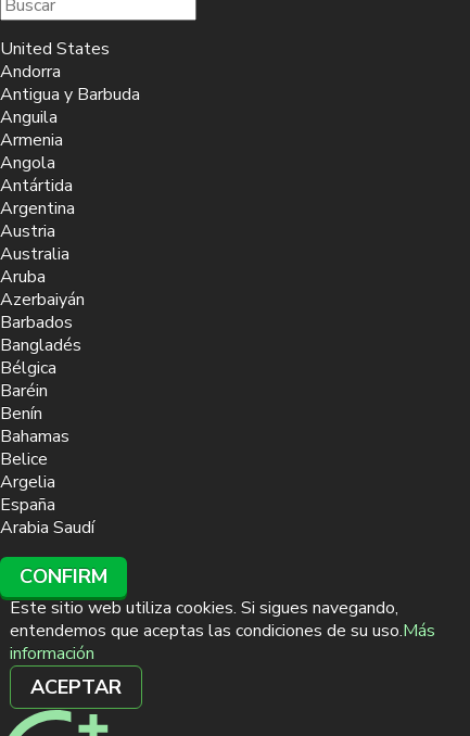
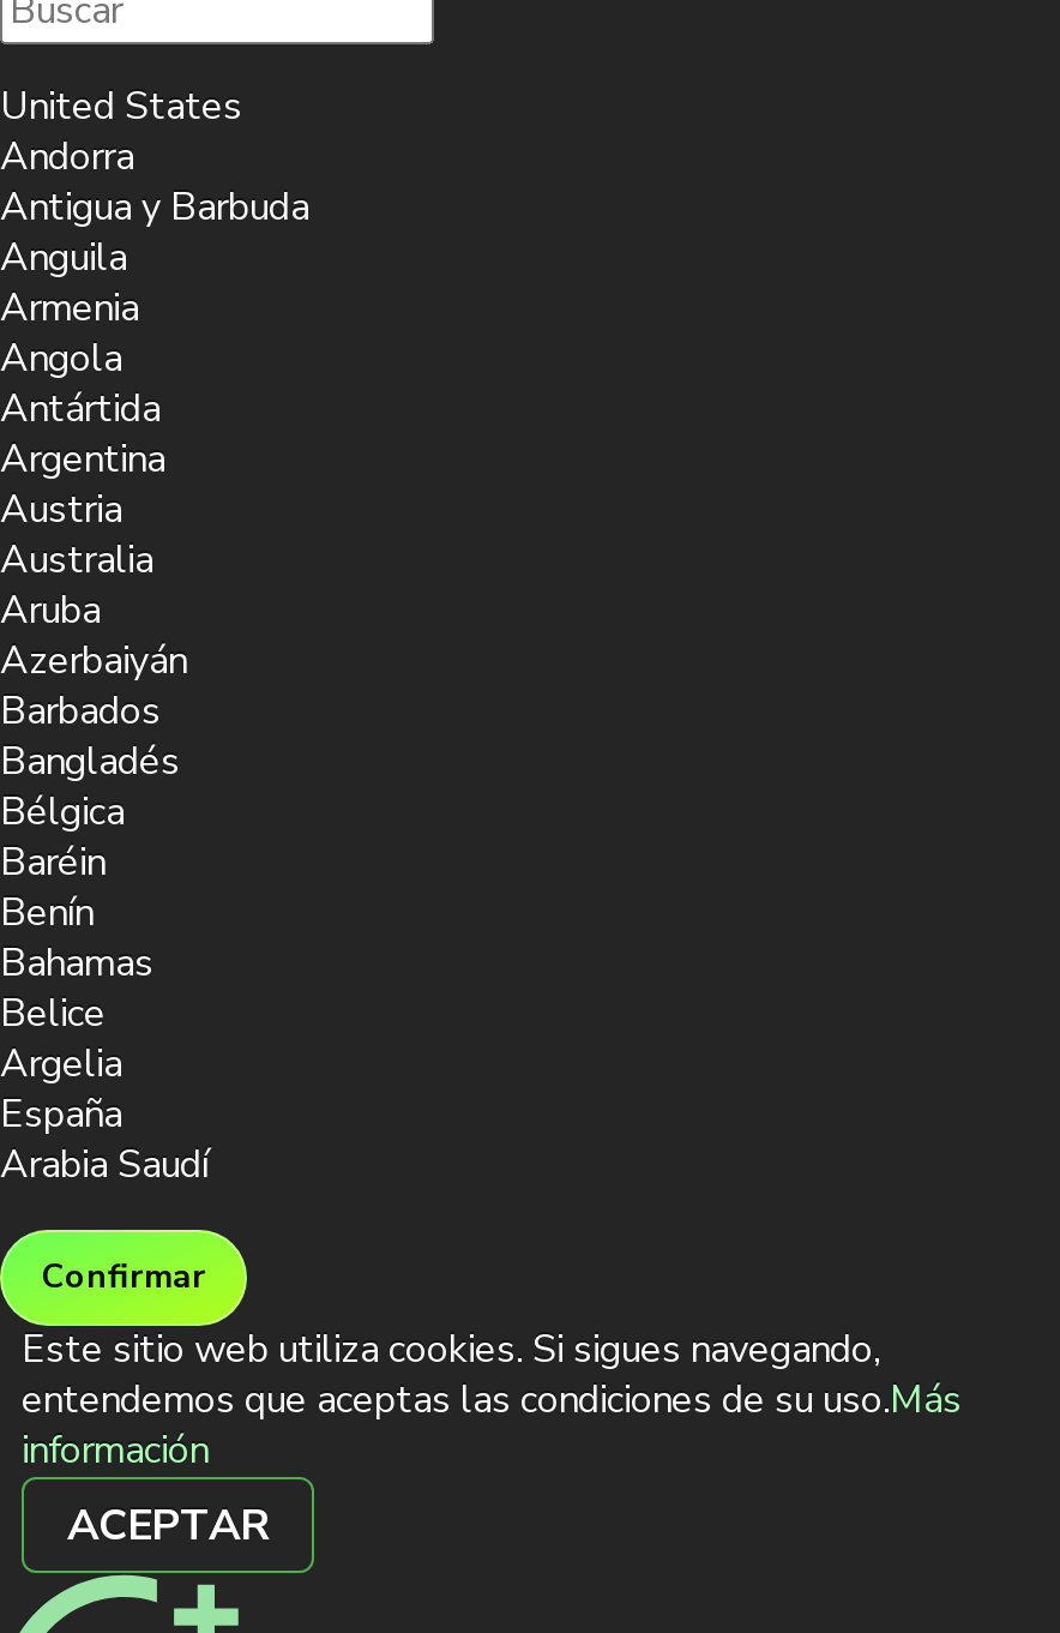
- CONFIRM
+ Confirmar
